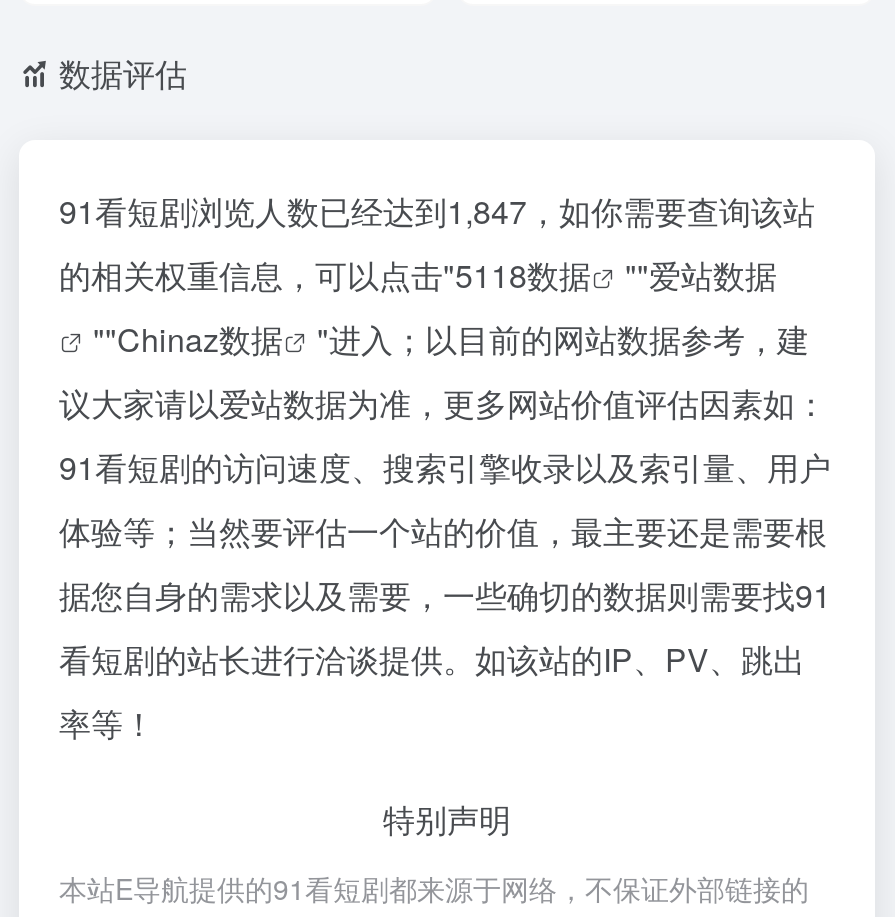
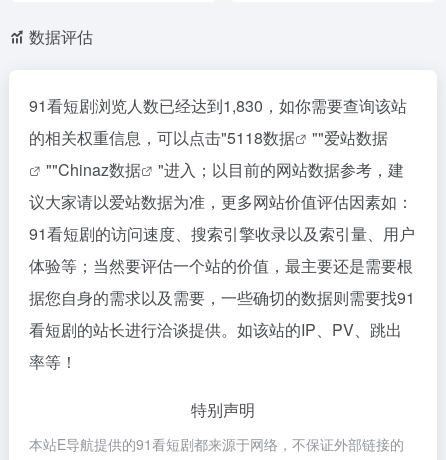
- 91看短剧浏览人数已经达到1,847，如你需要查询该站
+ 91看短剧浏览人数已经达到1,830，如你需要查询该站
